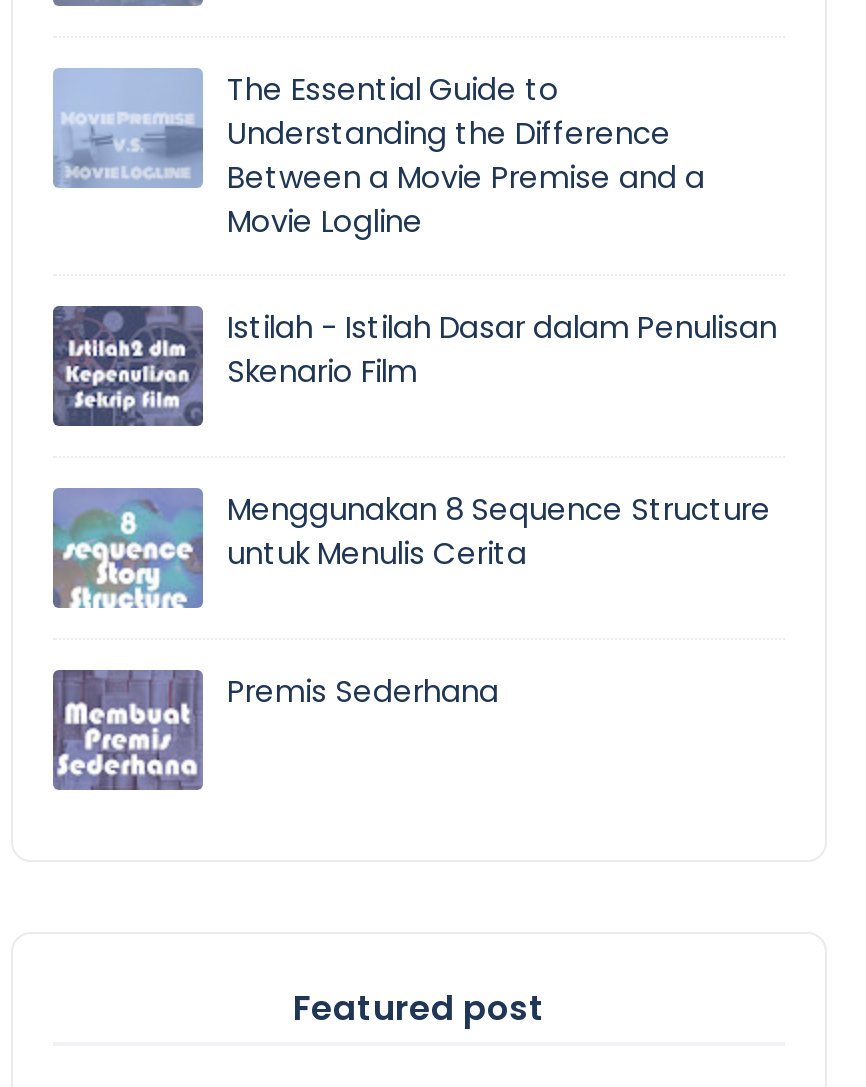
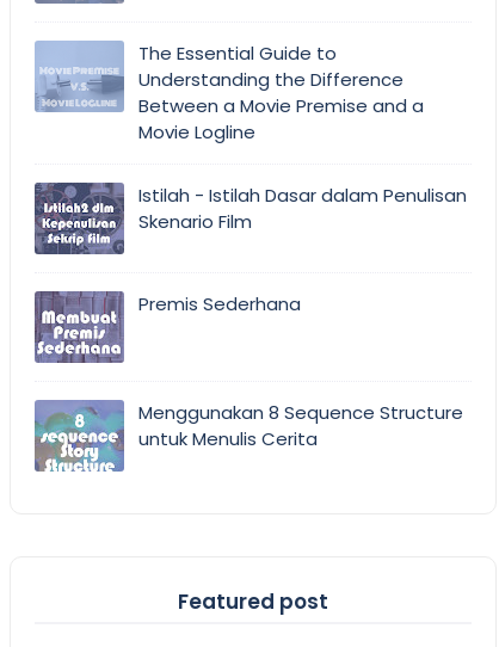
moved down: [image] | Menggunakan 8 Sequence Structure | untuk Menulis Cerita

moved up: [image] | Premis Sederhana
